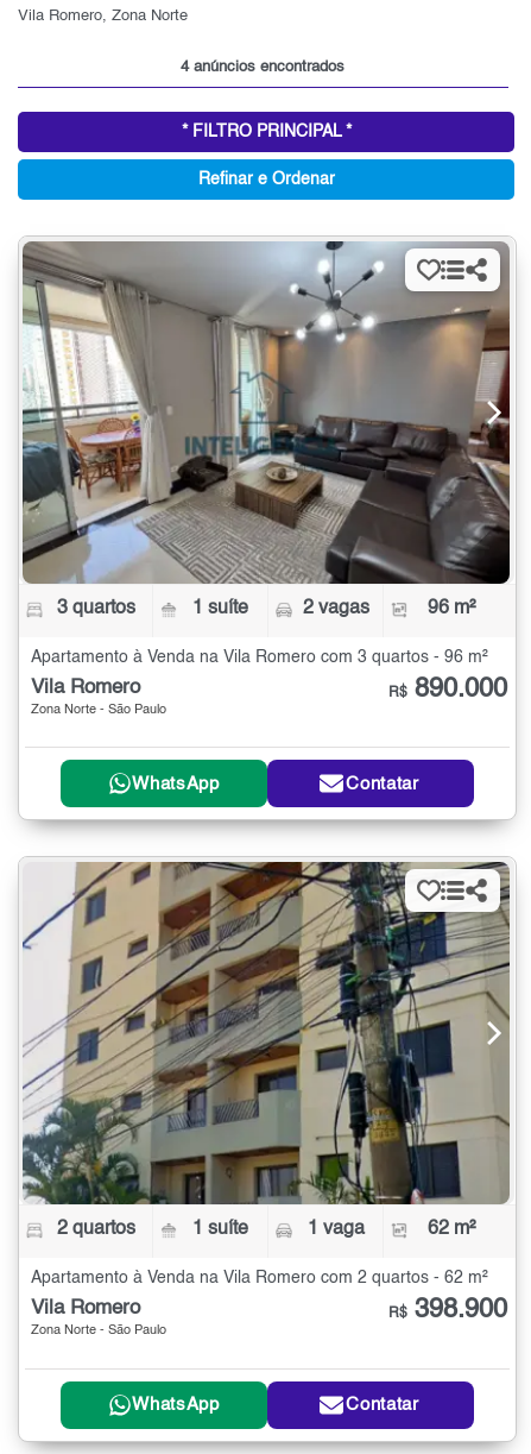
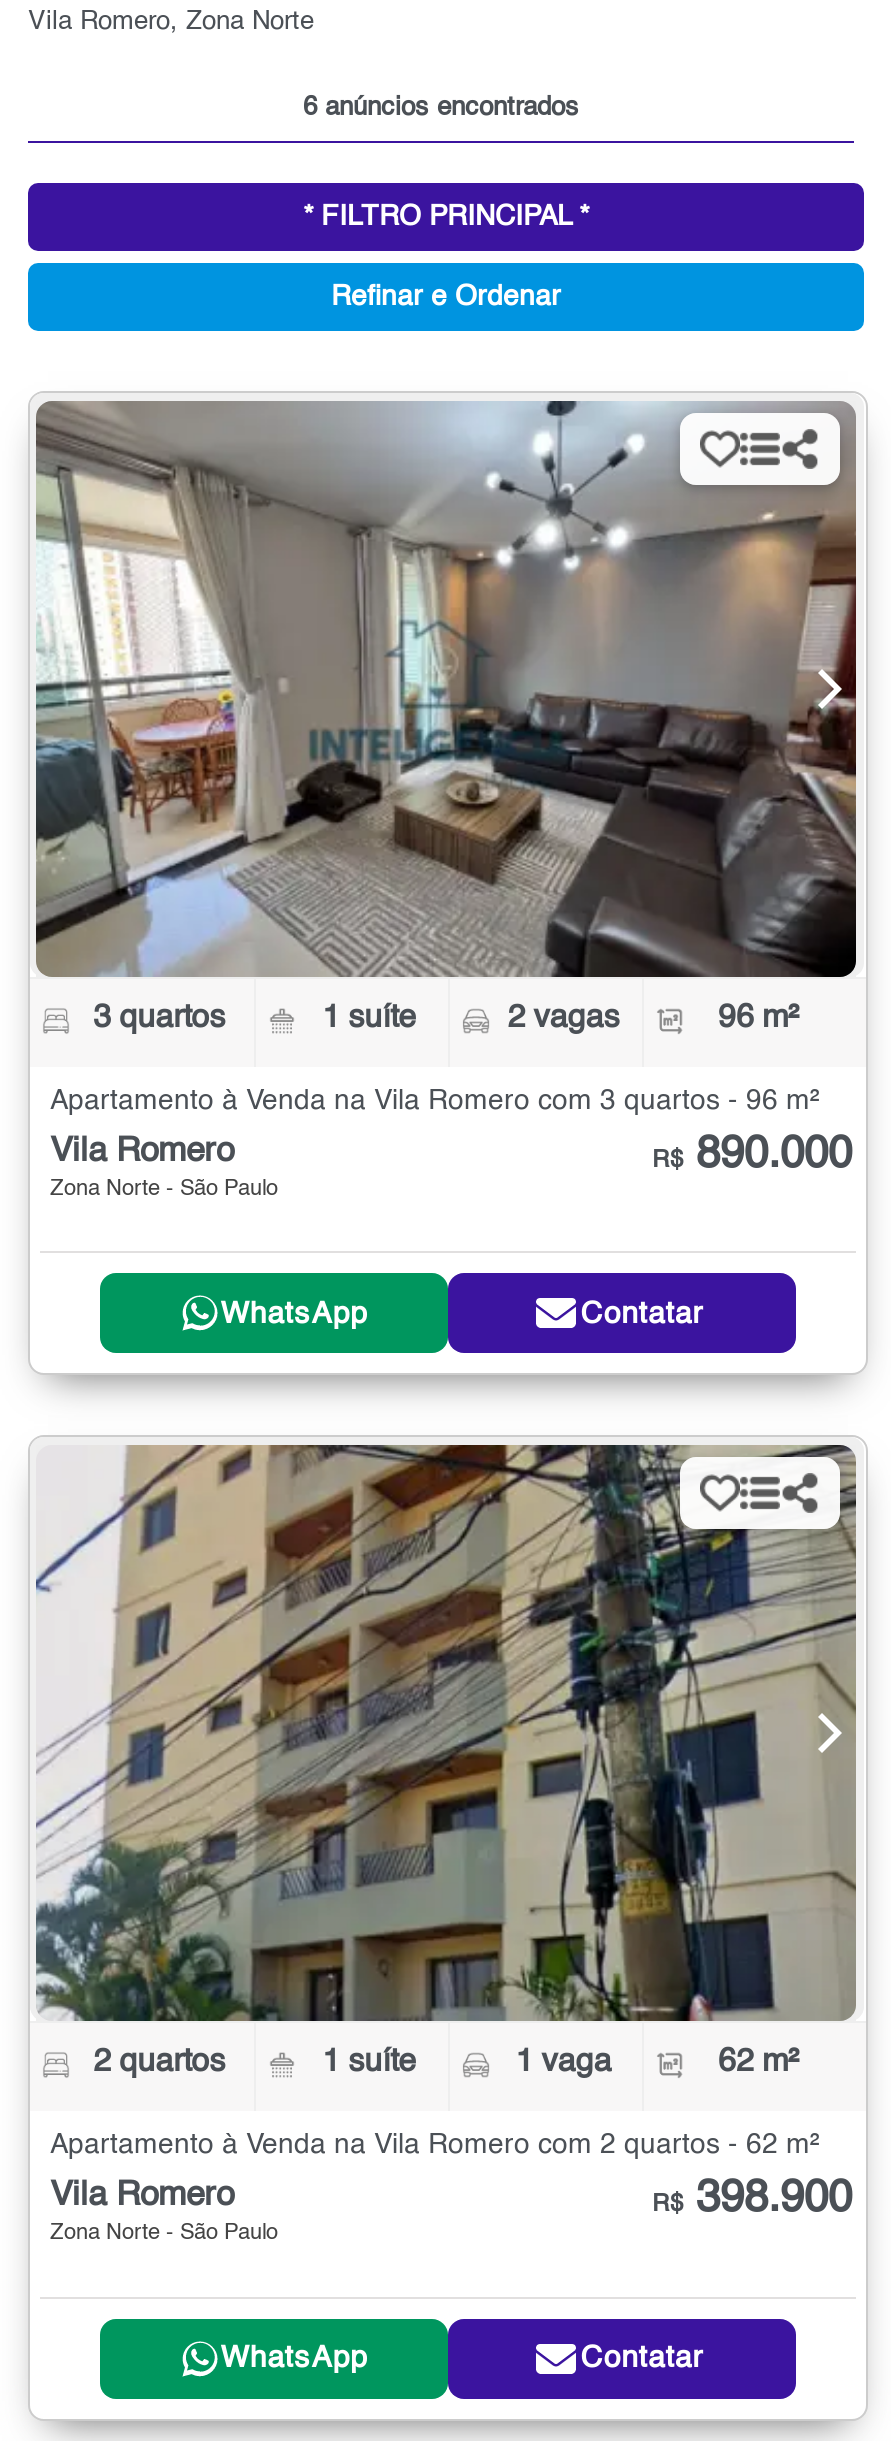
- 4 anúncios encontrados
+ 6 anúncios encontrados
